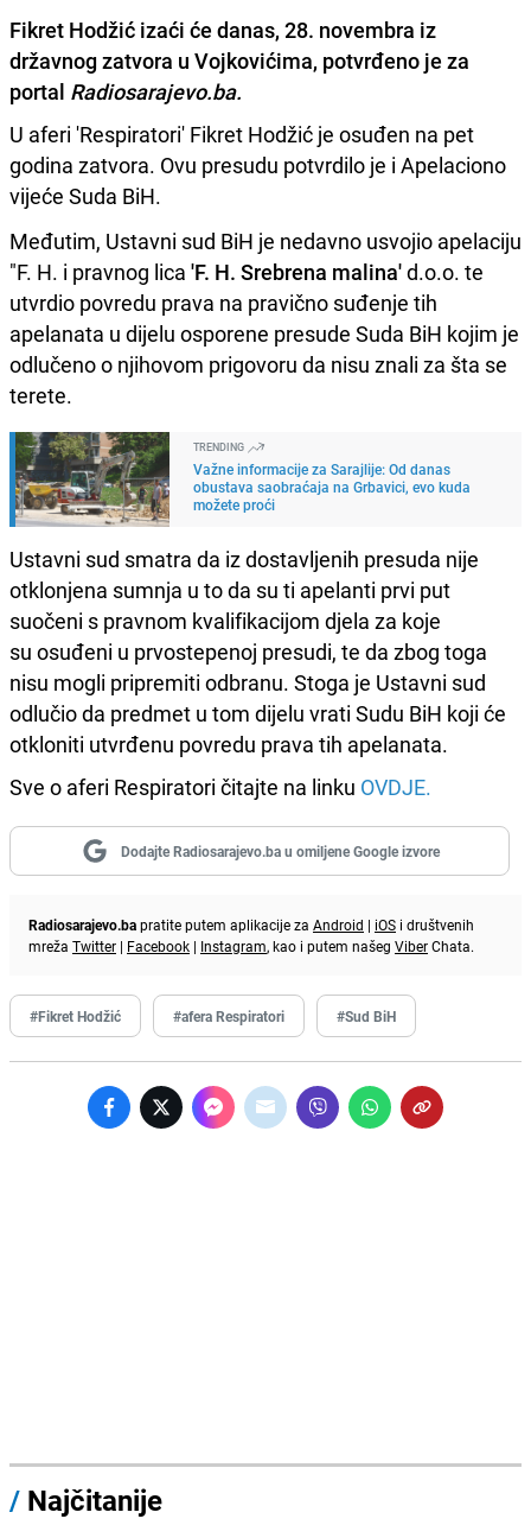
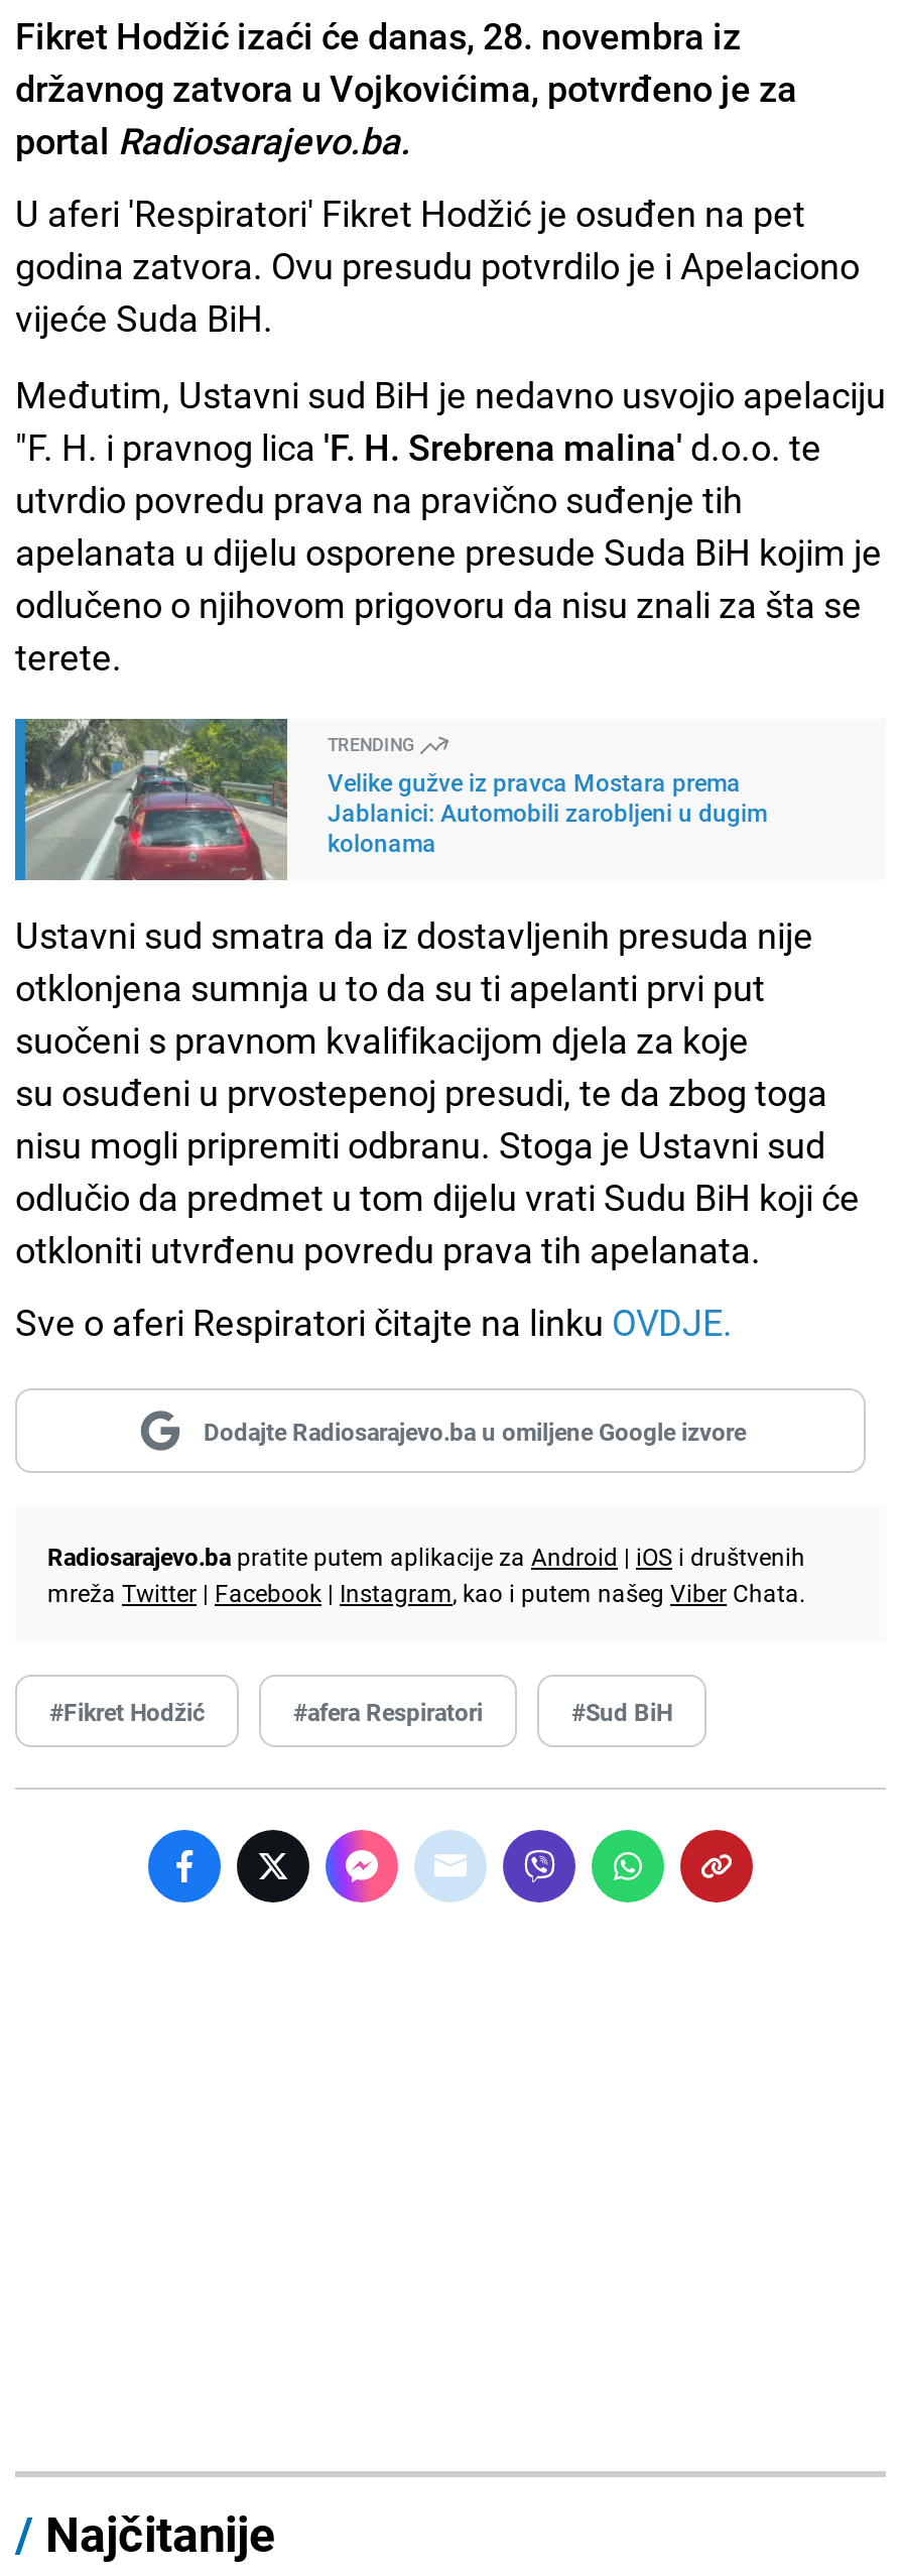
- [image]
- Važne informacije za Sarajlije: Od danas
- obustava saobraćaja na Grbavici, evo kuda
- možete proći
+ [image]
+ Velike gužve iz pravca Mostara prema
+ Jablanici: Automobili zarobljeni u dugim
+ kolonama
